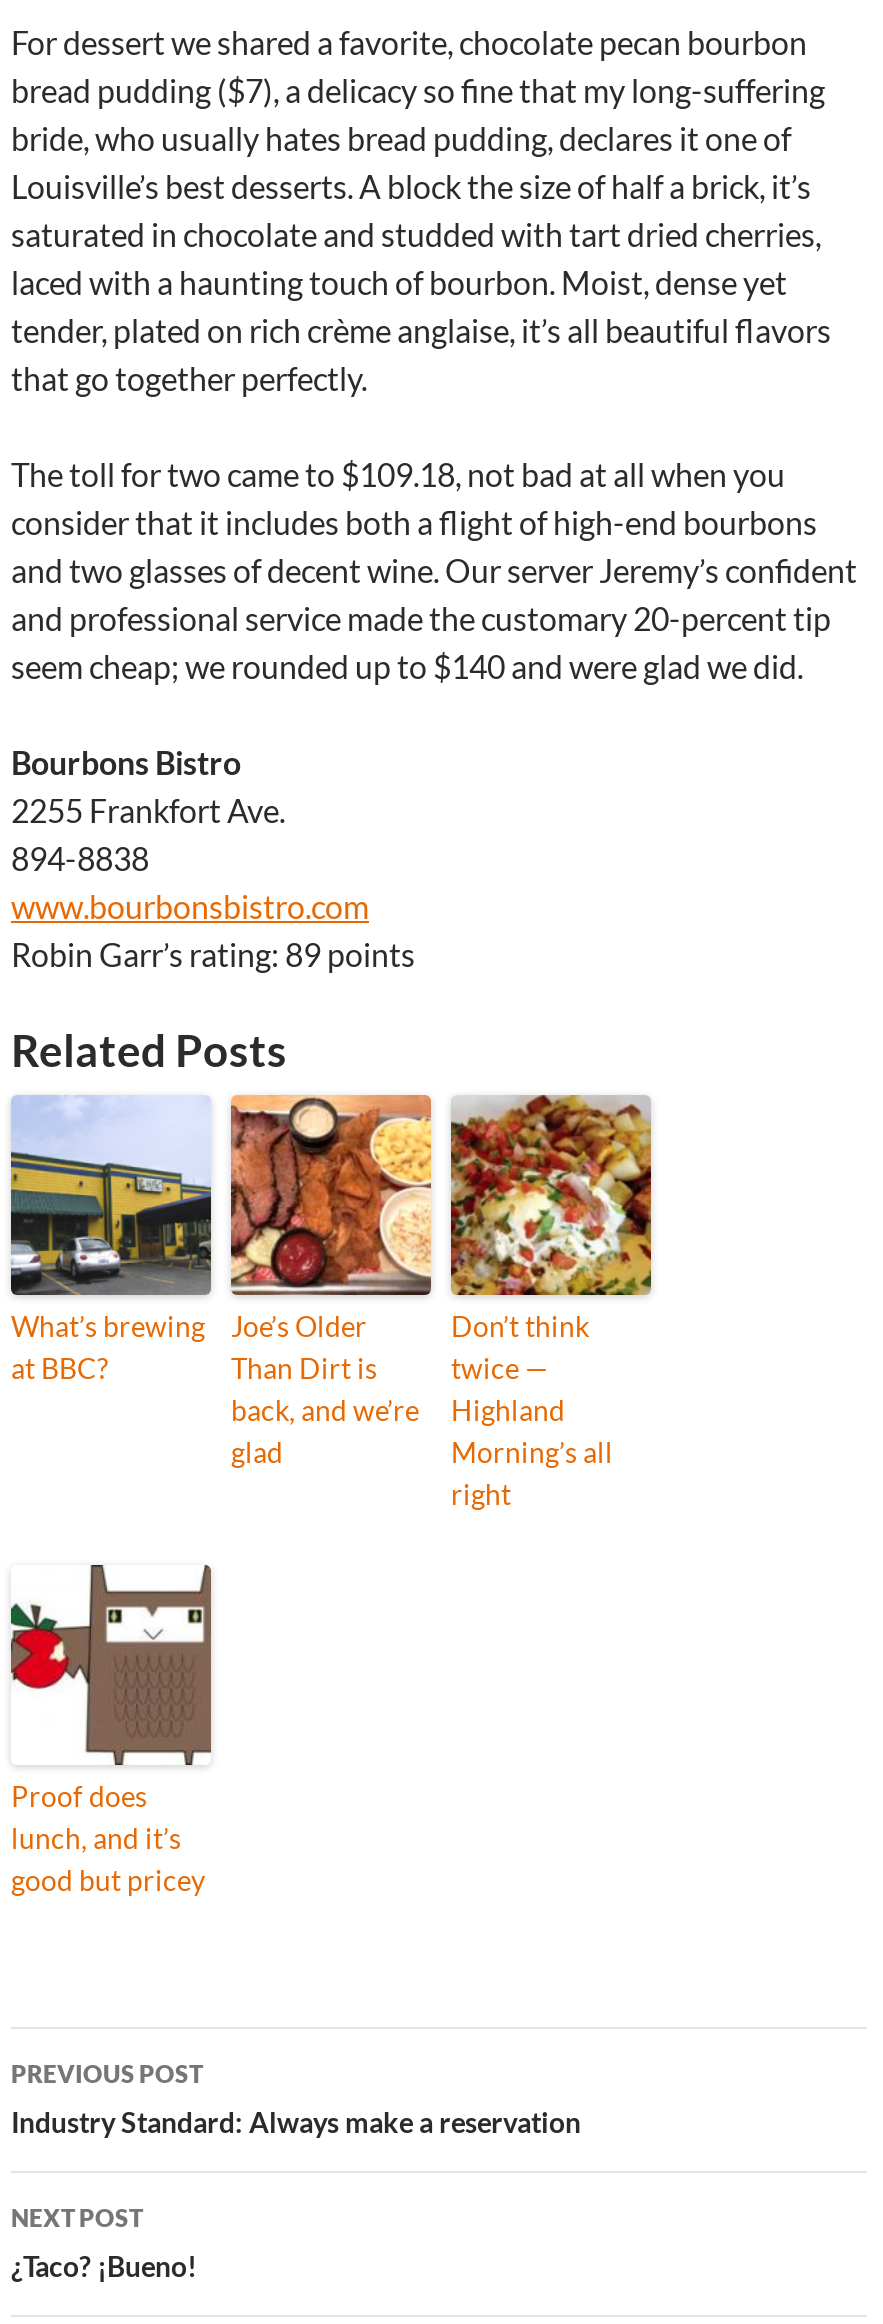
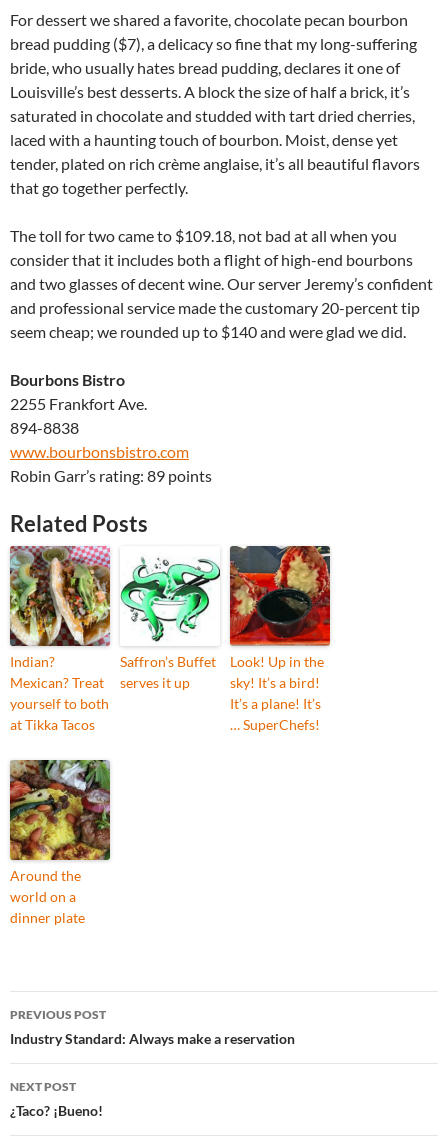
- [image]
- What’s brewing
- at BBC?
+ [image]
+ Indian?
+ Mexican? Treat
+ yourself to both
+ at Tikka Tacos

- [image]
- Joe’s Older
- Than Dirt is
- back, and we’re
- glad
+ [image]
+ Saffron’s Buffet
+ serves it up

- [image]
- Don’t think
- twice —
- Highland
- Morning’s all
- right
+ [image]
+ Look! Up in the
+ sky! It’s a bird!
+ It’s a plane! It’s
+ … SuperChefs!

- [image]
- Proof does
- lunch, and it’s
- good but pricey
+ [image]
+ Around the
+ world on a
+ dinner plate
